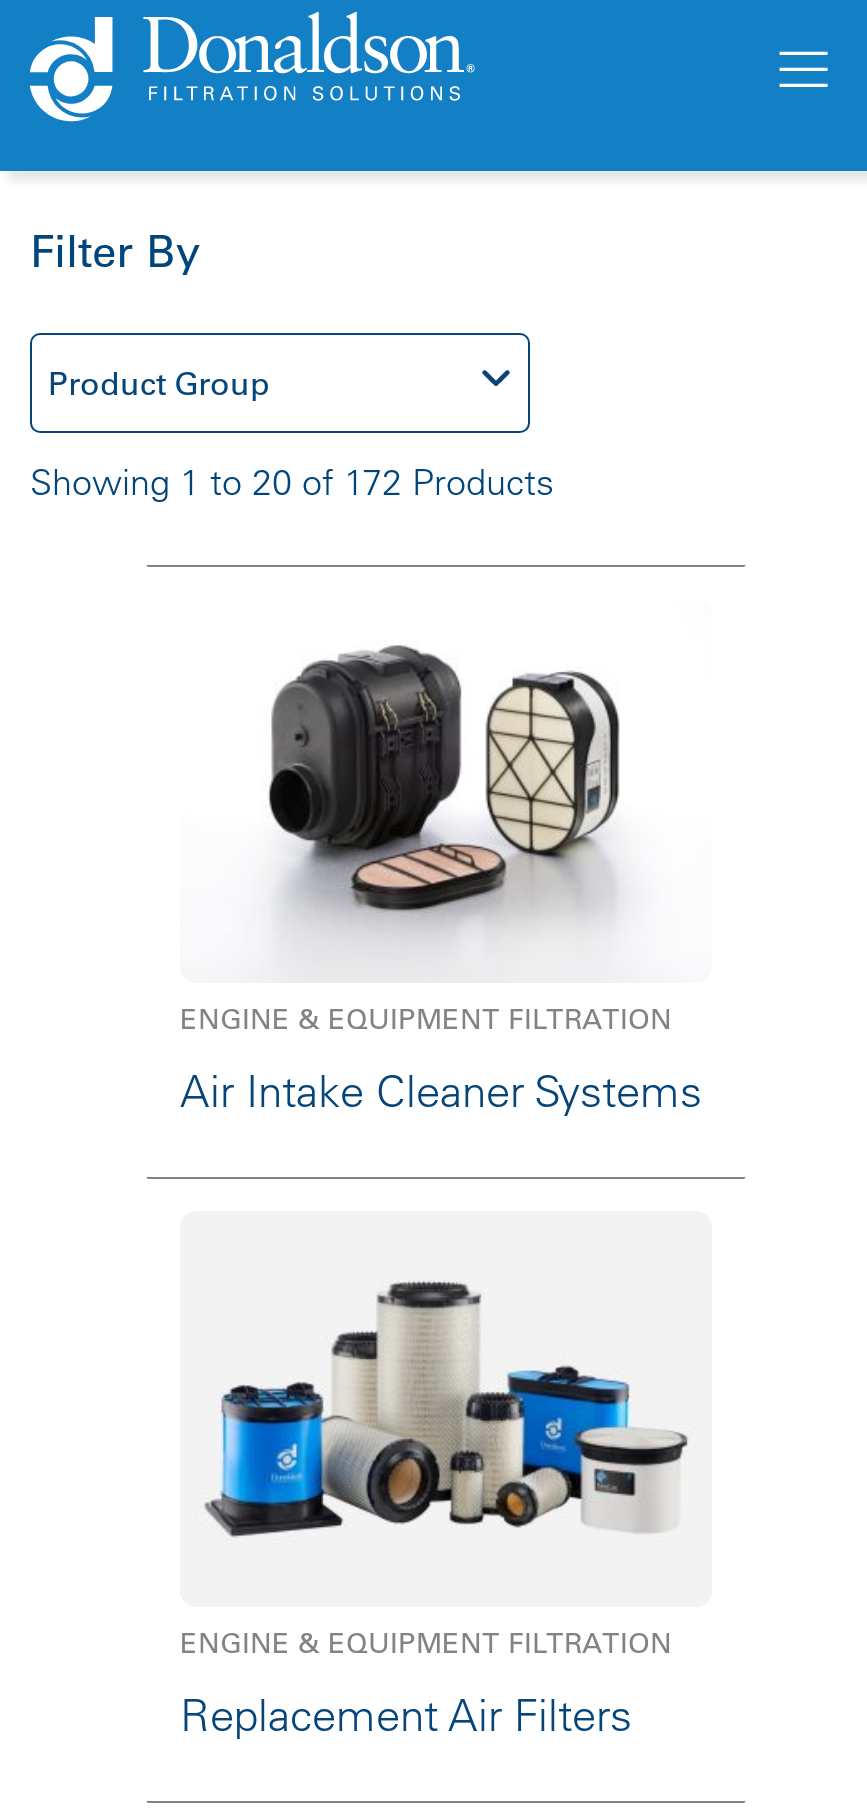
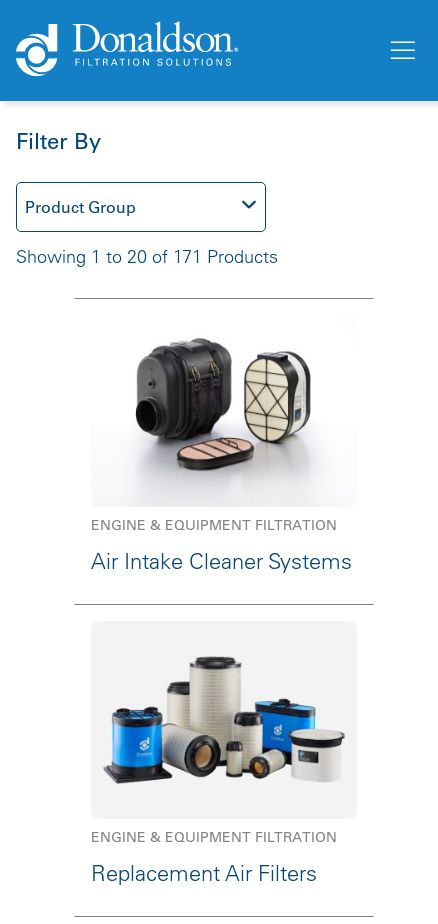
- Showing 1 to 20 of 172 Products
+ Showing 1 to 20 of 171 Products
